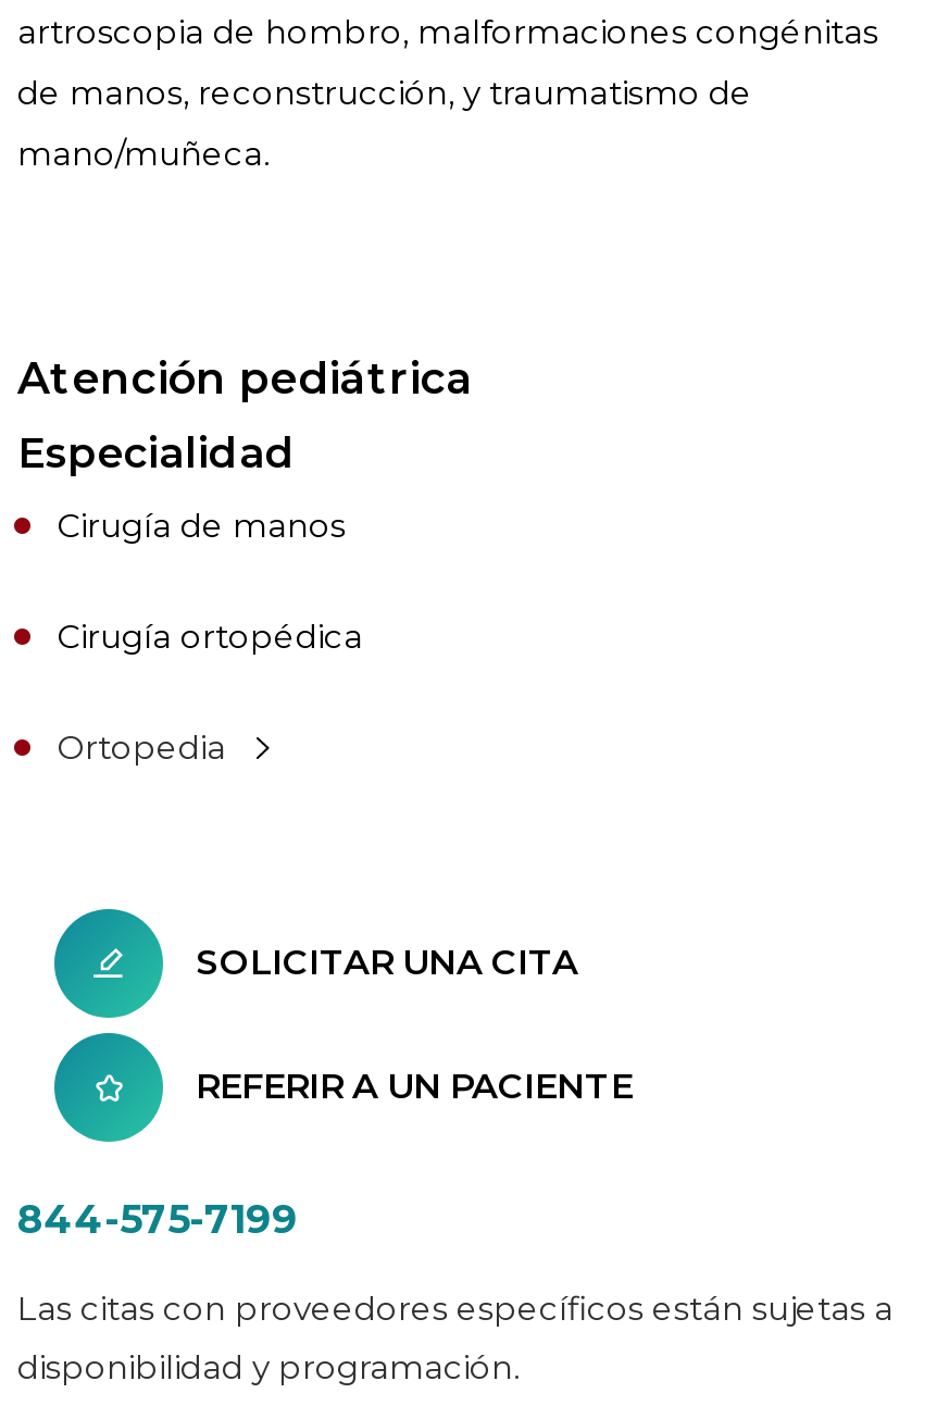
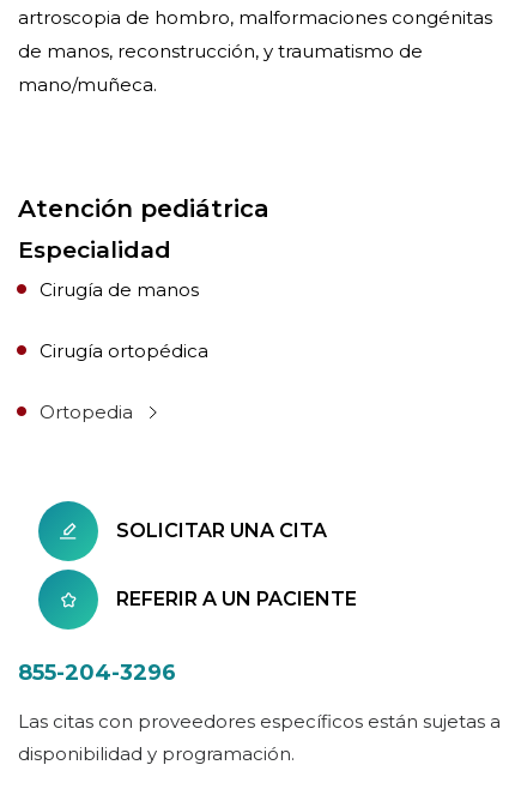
- 844-575-7199
+ 855-204-3296
